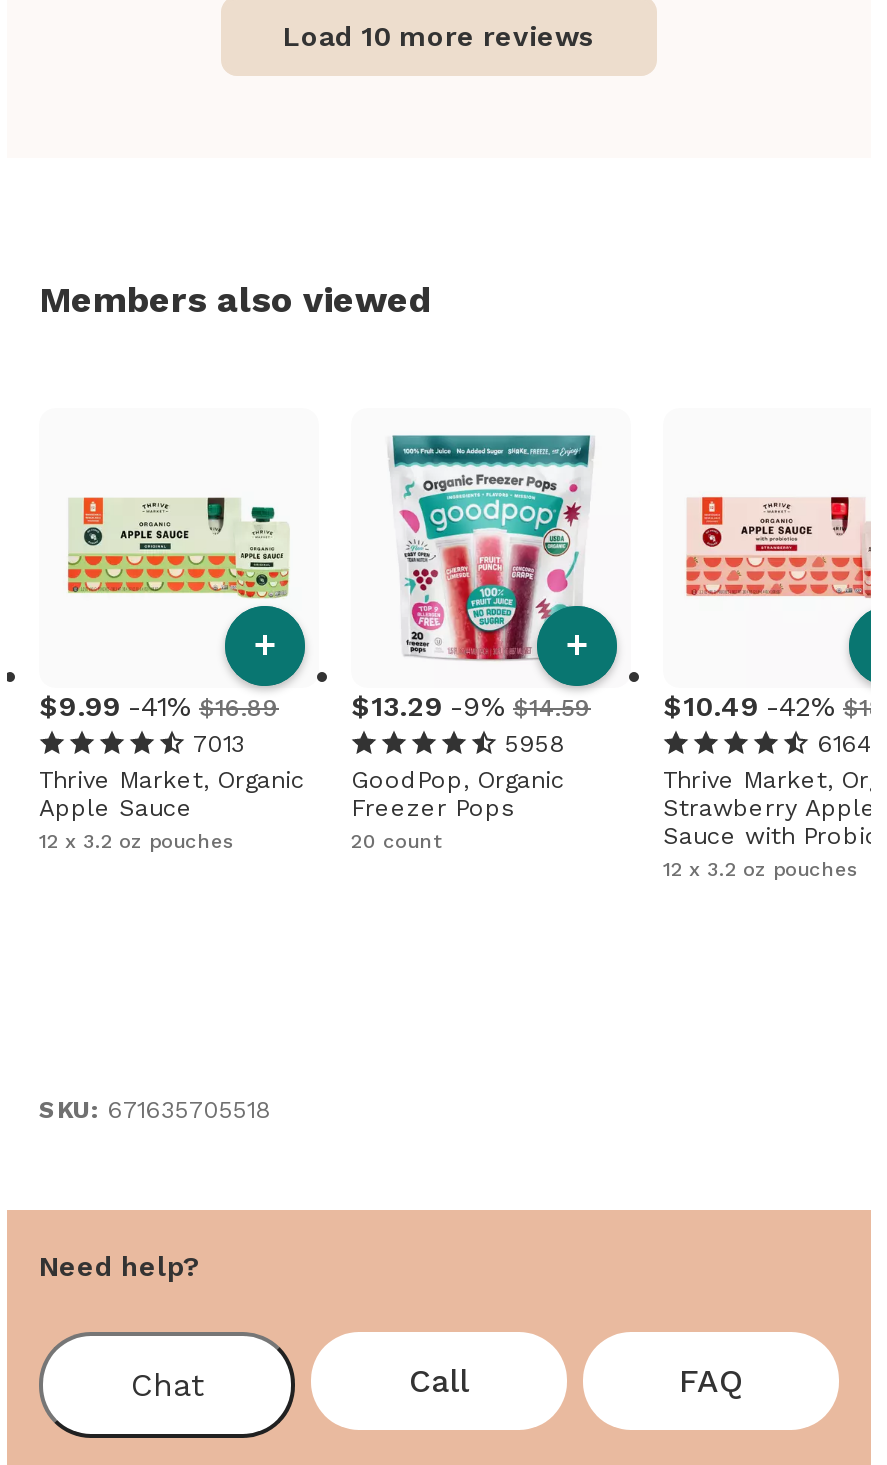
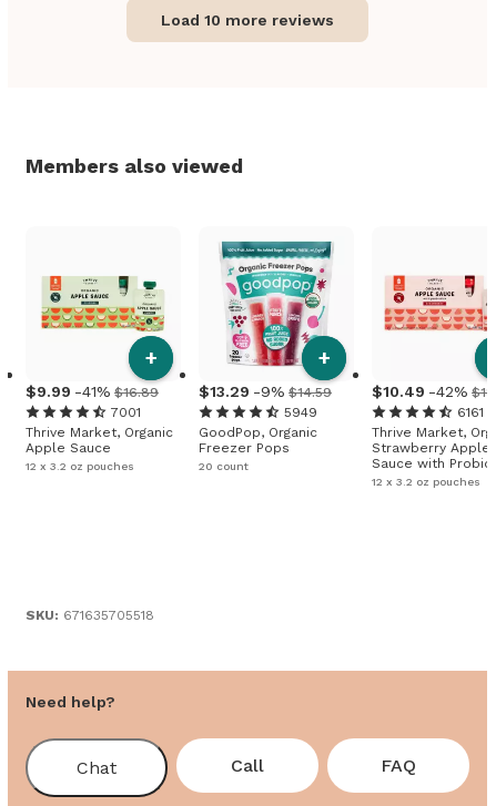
- 7013
+ 7001

- 5958
+ 5949

- 6164
+ 6161
